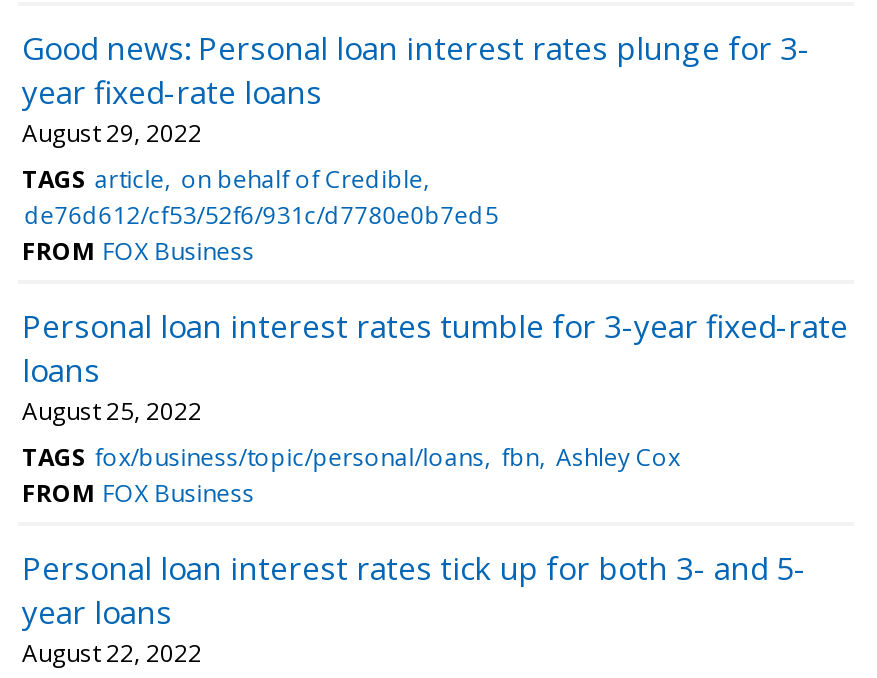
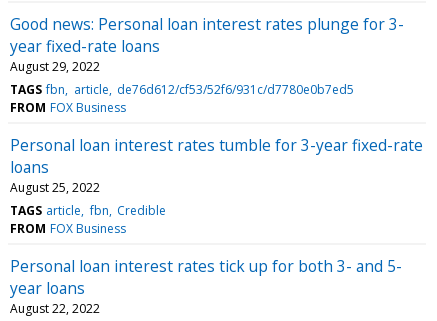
- TAGS article on behalf of Credible
- de76d612/cf53/52f6/931c/d7780e0b7ed5
+ TAGS fbn article de76d612/cf53/52f6/931c/d7780e0b7ed5

- TAGS fox/business/topic/personal/loans fbn Ashley Cox
+ TAGS article fbn Credible
